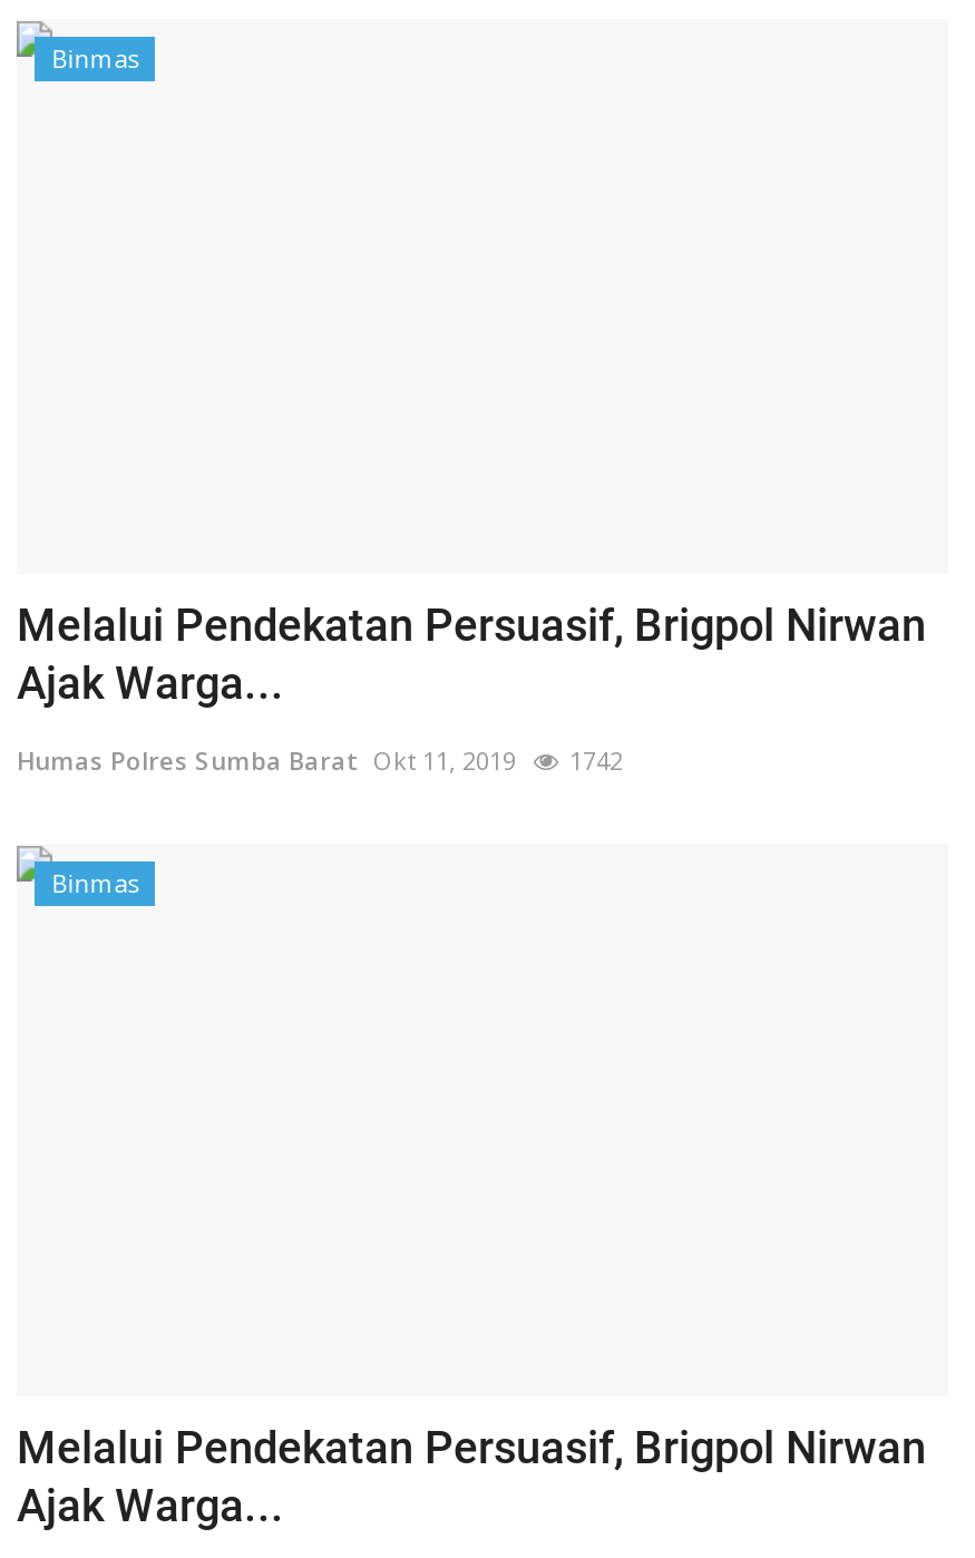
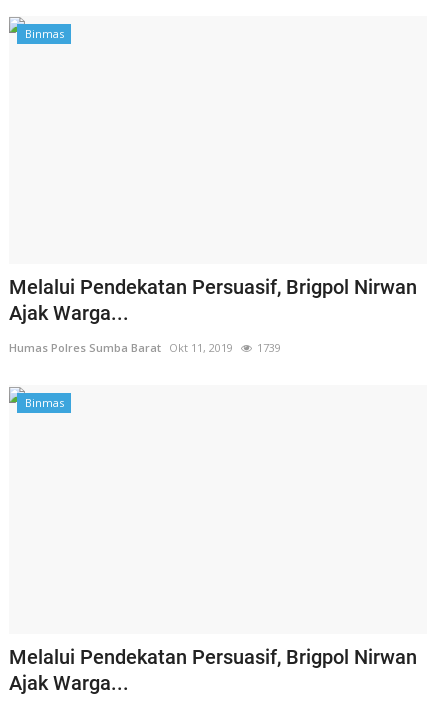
- Humas Polres Sumba Barat Okt 11, 2019 1742
+ Humas Polres Sumba Barat Okt 11, 2019 1739
